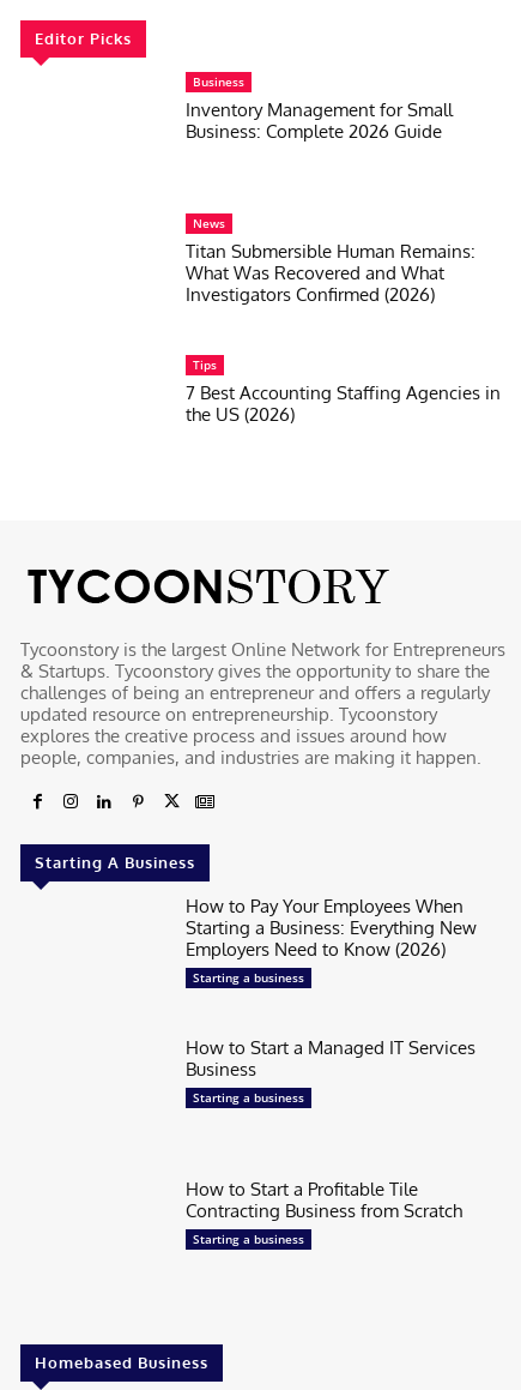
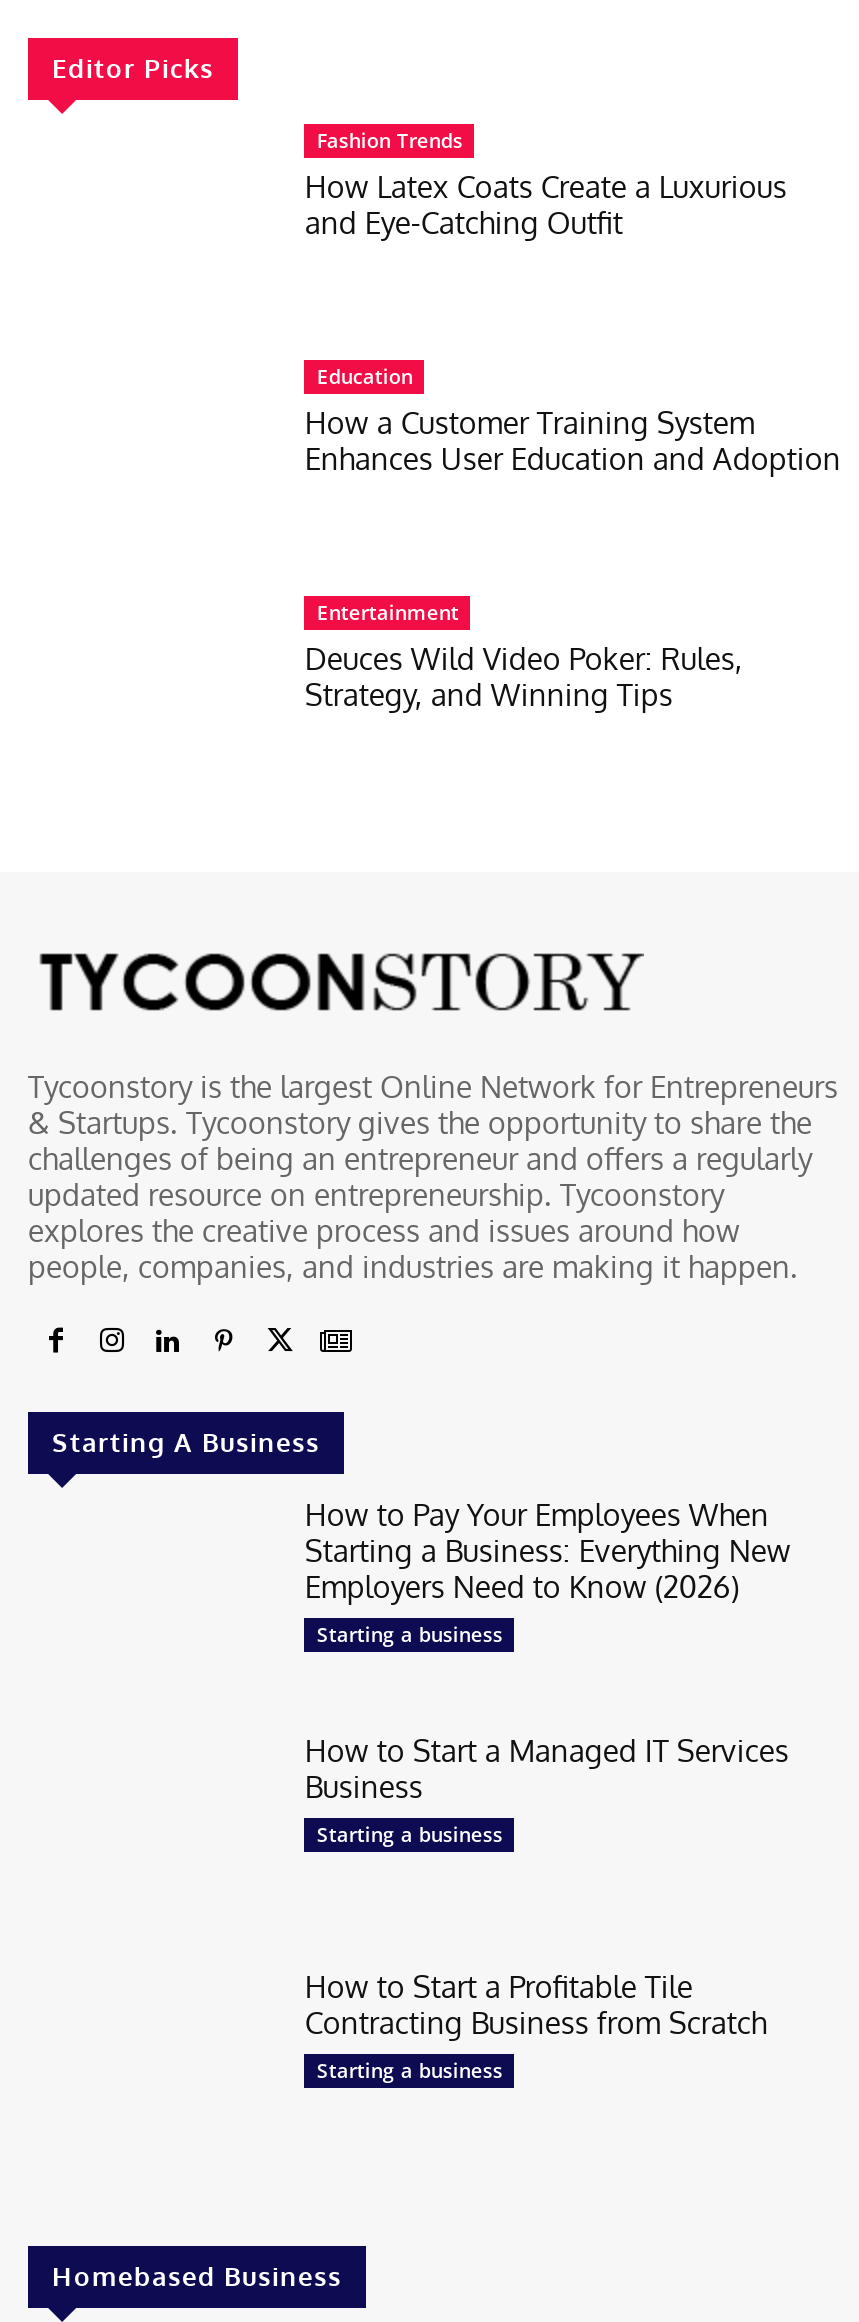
- Business
- Inventory Management for Small
- Business: Complete 2026 Guide
+ Fashion Trends
+ How Latex Coats Create a Luxurious
+ and Eye-Catching Outfit

- News
- Titan Submersible Human Remains:
- What Was Recovered and What
- Investigators Confirmed (2026)
+ Education
+ How a Customer Training System
+ Enhances User Education and Adoption

- Tips
- 7 Best Accounting Staffing Agencies in
- the US (2026)
+ Entertainment
+ Deuces Wild Video Poker: Rules,
+ Strategy, and Winning Tips
